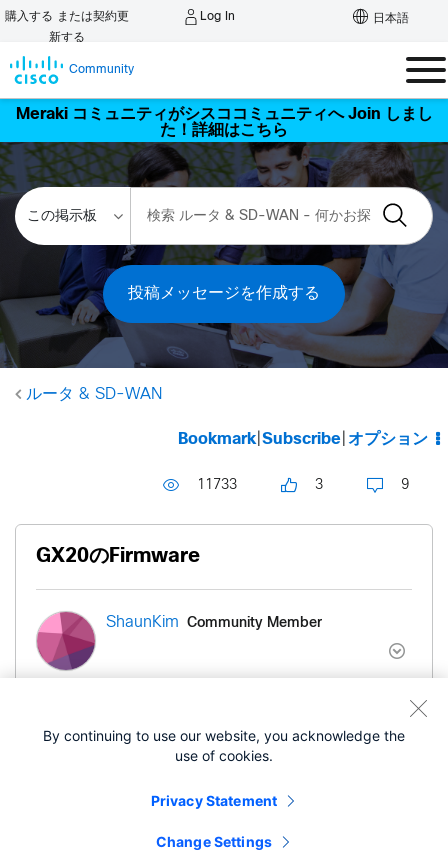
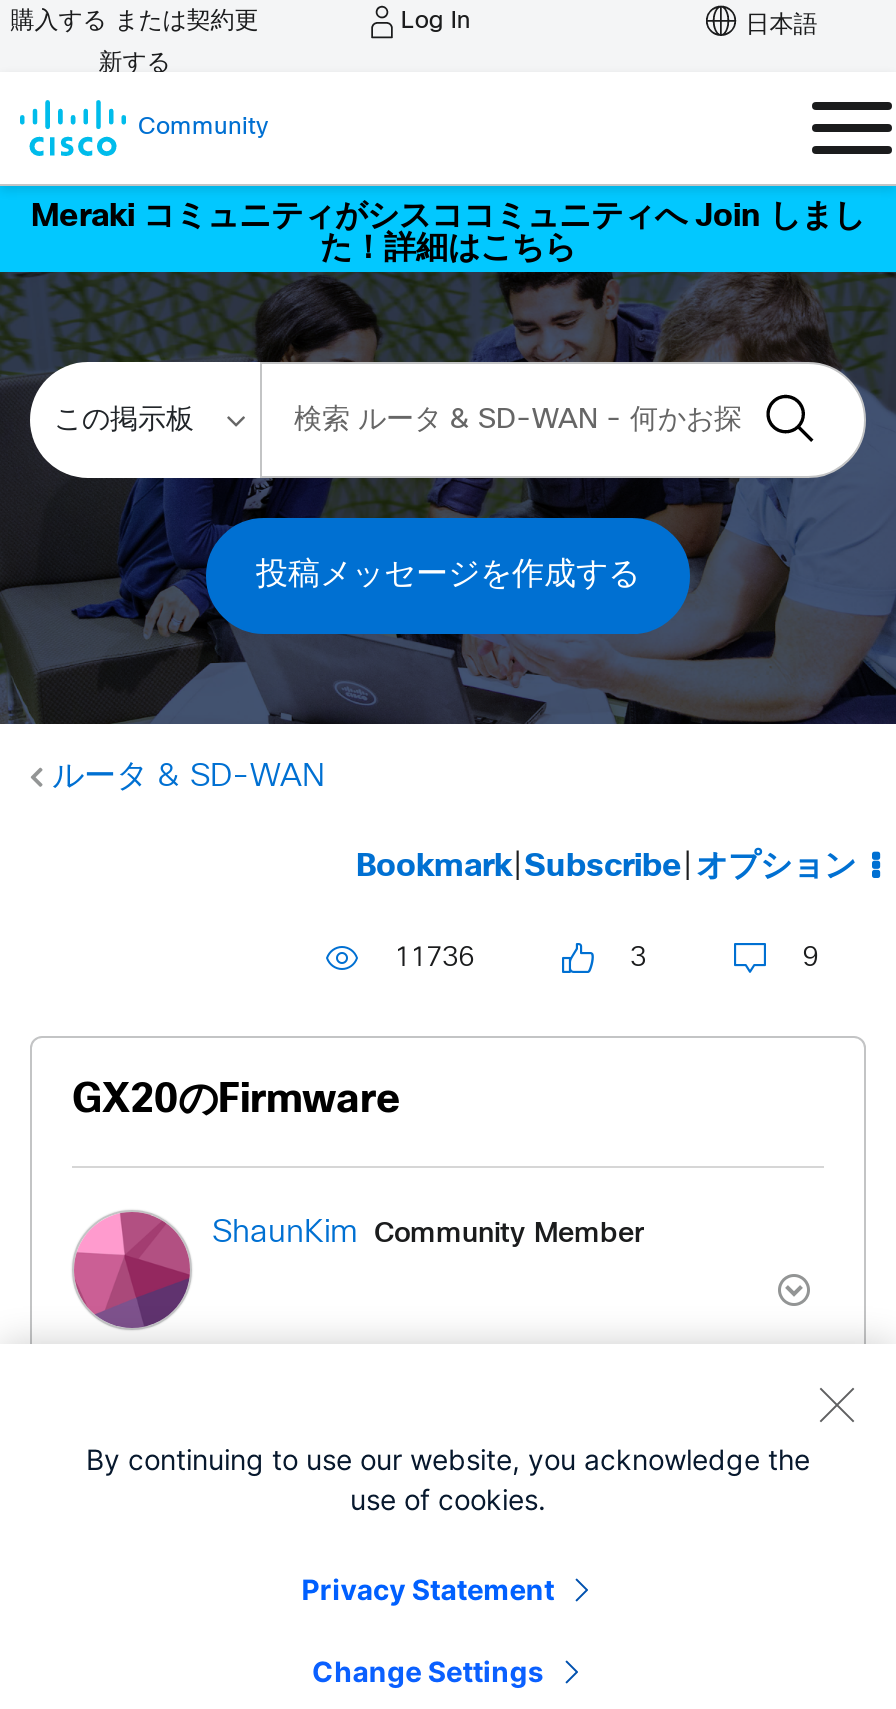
- 11733
+ 11736
